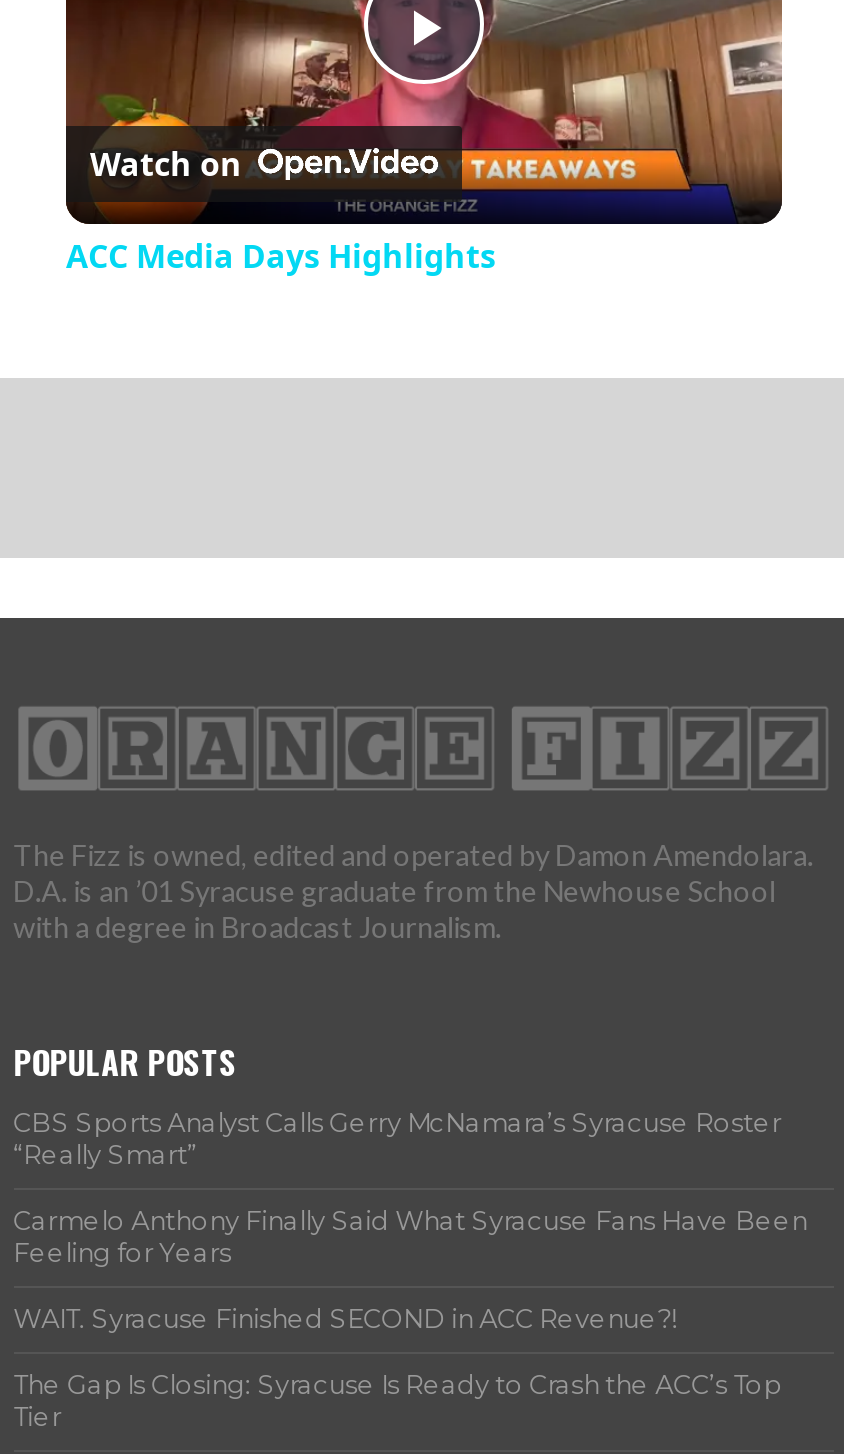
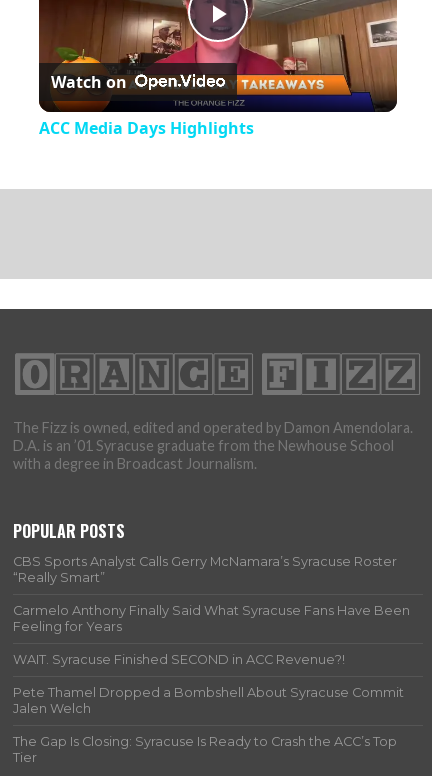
+ Pete Thamel Dropped a Bombshell About Syracuse Commit
+ Jalen Welch
